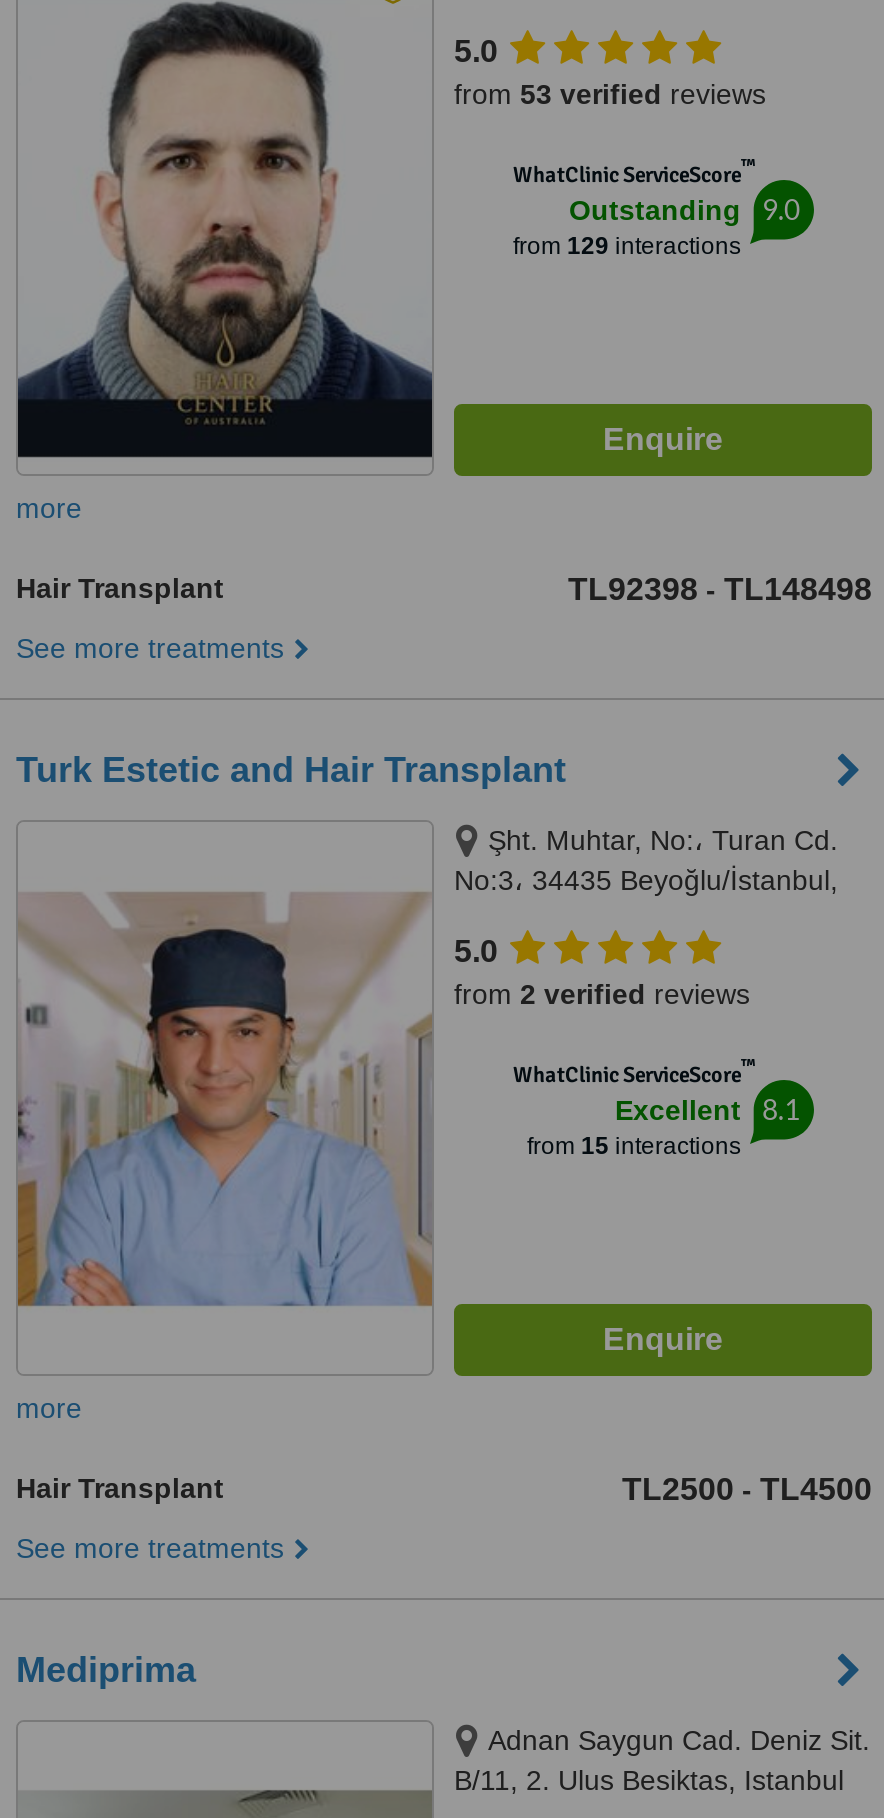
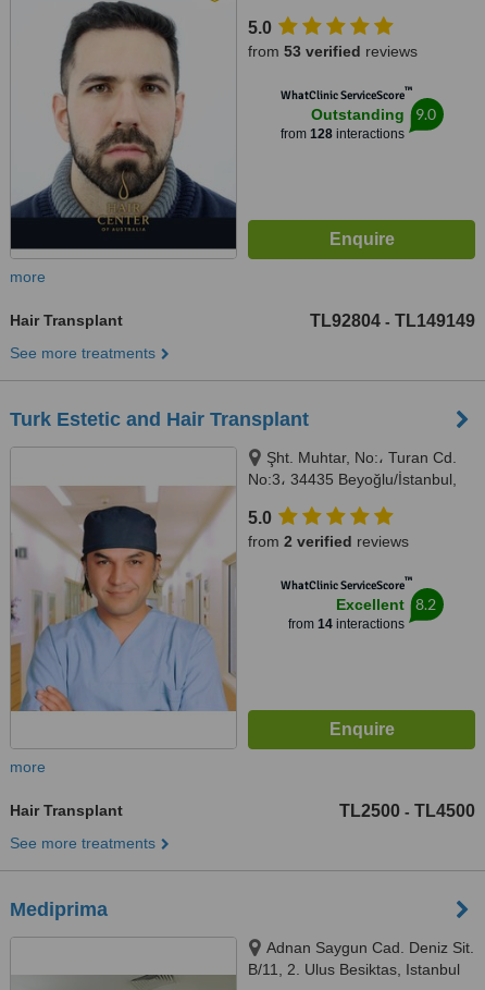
- from 129 interactions
+ from 128 interactions

- TL92398 - TL148498
+ TL92804 - TL149149

- Excellent 8.1
+ Excellent 8.2

- from 15 interactions
+ from 14 interactions
